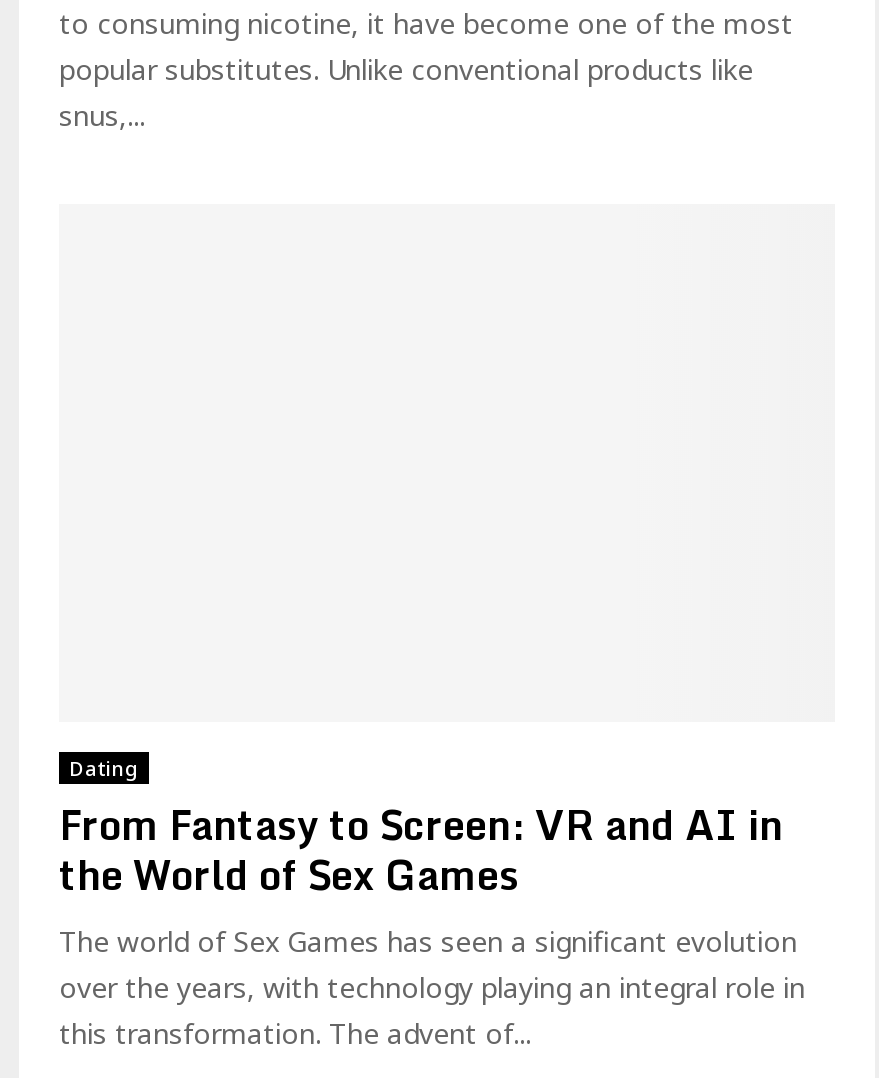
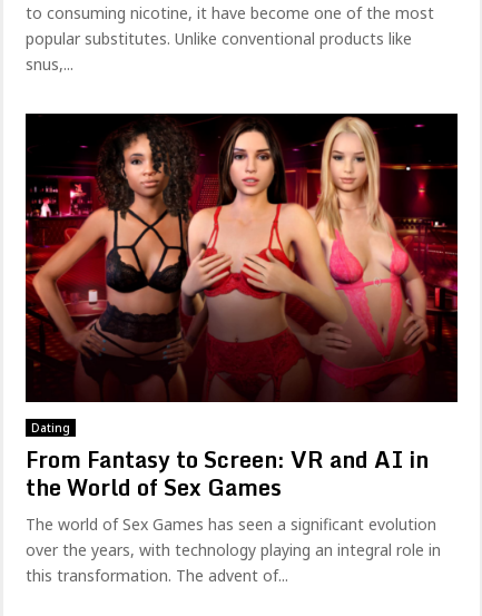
+ [image]
